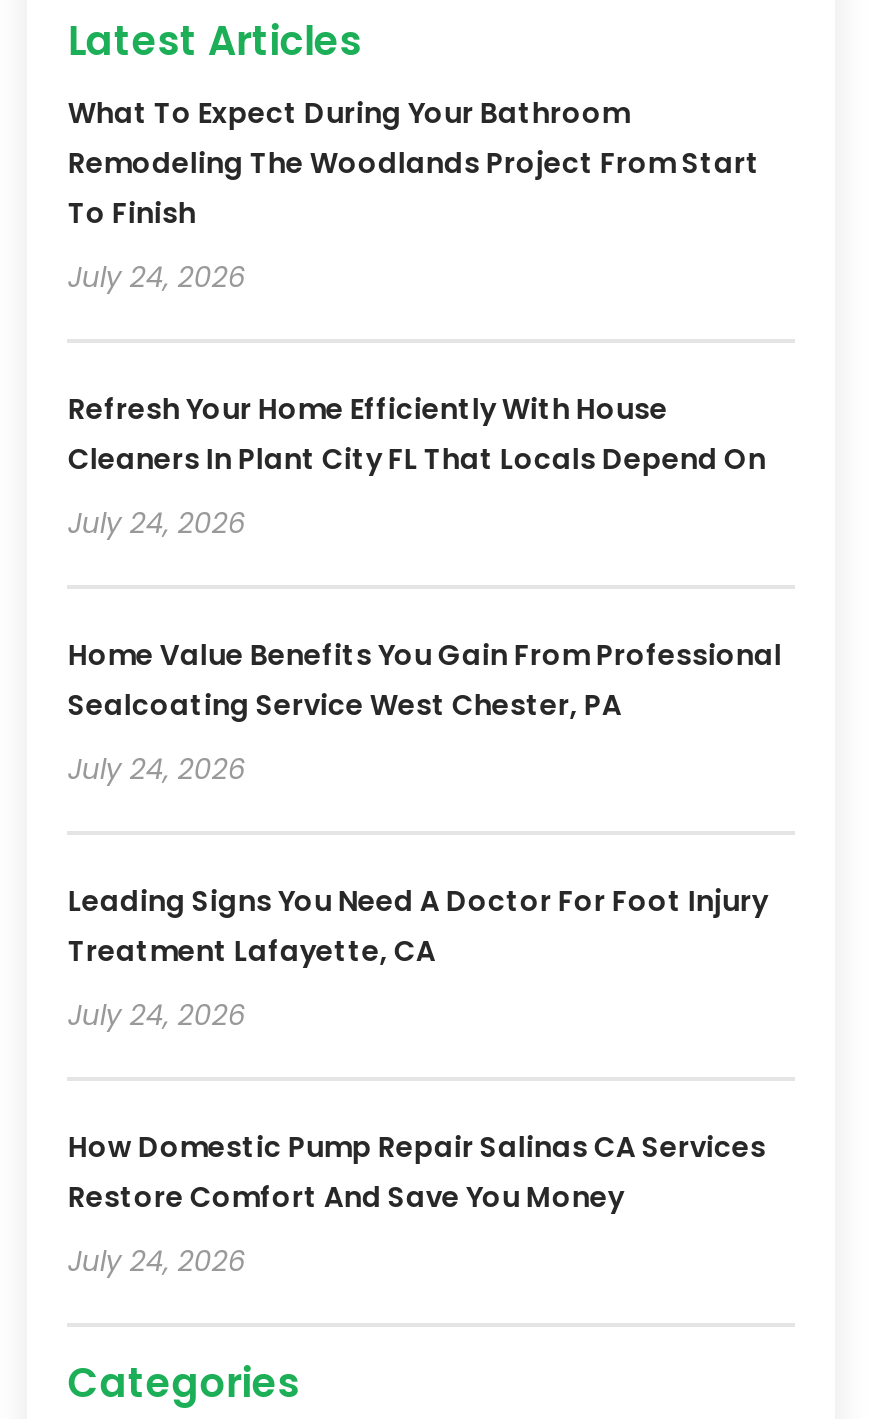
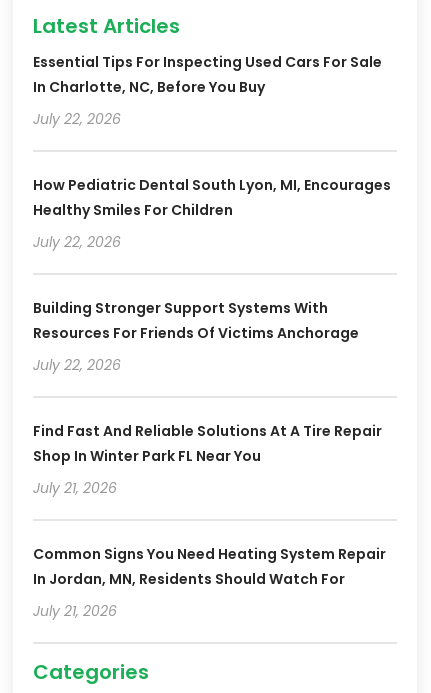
- What To Expect During Your Bathroom
- Remodeling The Woodlands Project From Start
- To Finish
+ Essential Tips For Inspecting Used Cars For Sale
+ In Charlotte, NC, Before You Buy

- July 24, 2026
+ July 22, 2026

- Refresh Your Home Efficiently With House
- Cleaners In Plant City FL That Locals Depend On
+ How Pediatric Dental South Lyon, MI, Encourages
+ Healthy Smiles For Children

- July 24, 2026
+ July 22, 2026

- Home Value Benefits You Gain From Professional
- Sealcoating Service West Chester, PA
+ Building Stronger Support Systems With
+ Resources For Friends Of Victims Anchorage

- July 24, 2026
+ July 22, 2026

- Leading Signs You Need A Doctor For Foot Injury
- Treatment Lafayette, CA
+ Find Fast And Reliable Solutions At A Tire Repair
+ Shop In Winter Park FL Near You

- July 24, 2026
+ July 21, 2026

- How Domestic Pump Repair Salinas CA Services
- Restore Comfort And Save You Money
+ Common Signs You Need Heating System Repair
+ In Jordan, MN, Residents Should Watch For

- July 24, 2026
+ July 21, 2026
